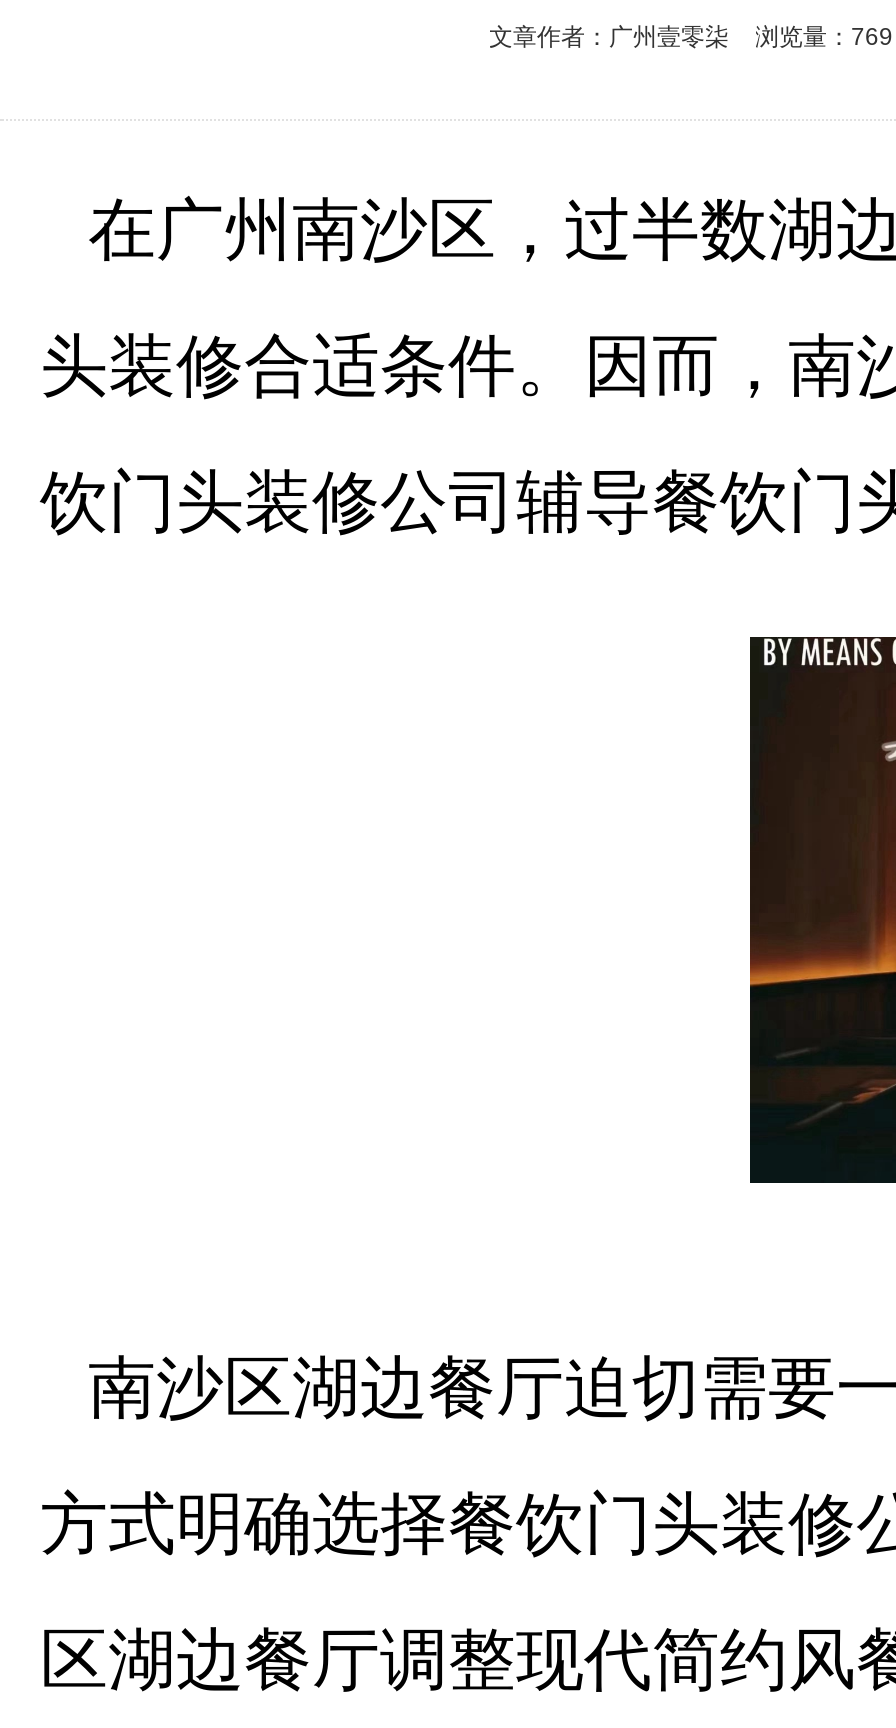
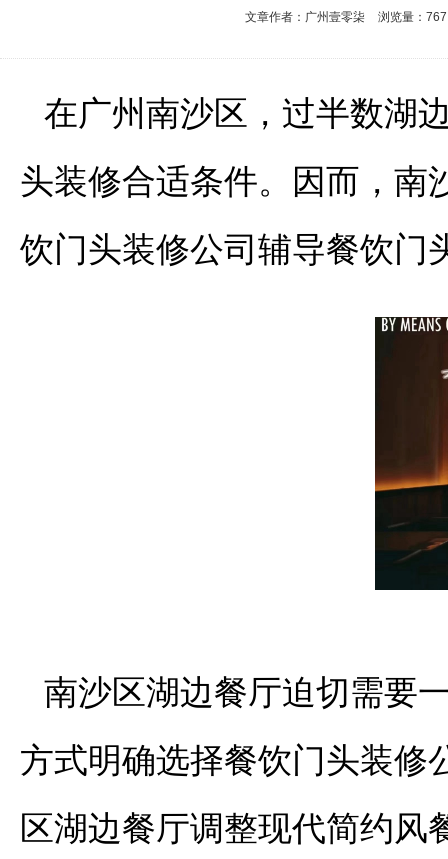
- 文章作者：广州壹零柒 浏览量：769
+ 文章作者：广州壹零柒 浏览量：767
